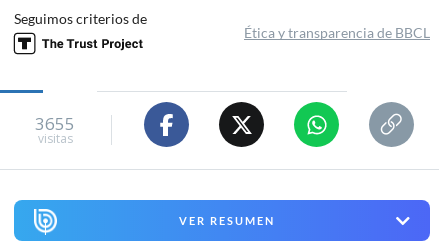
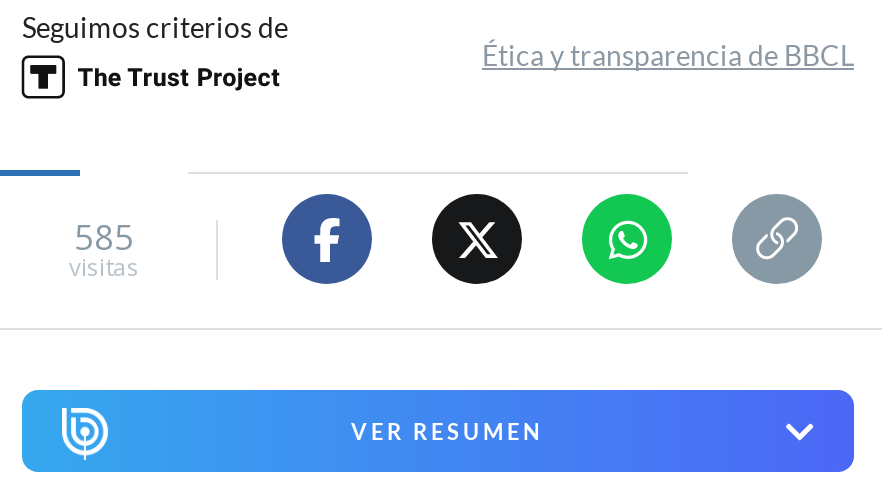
- 3655
+ 585
